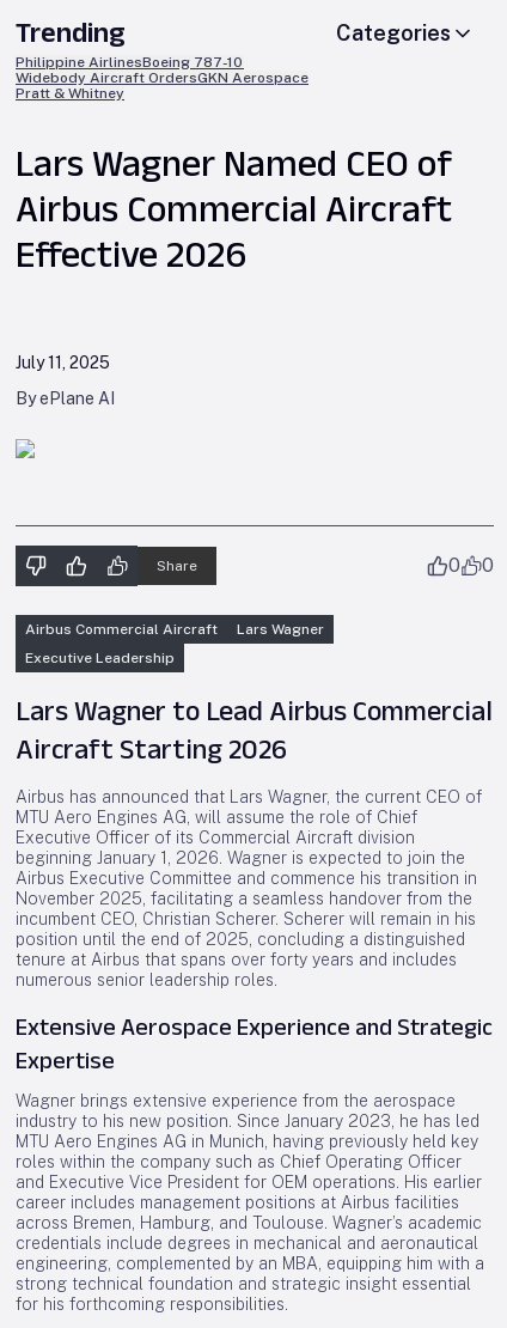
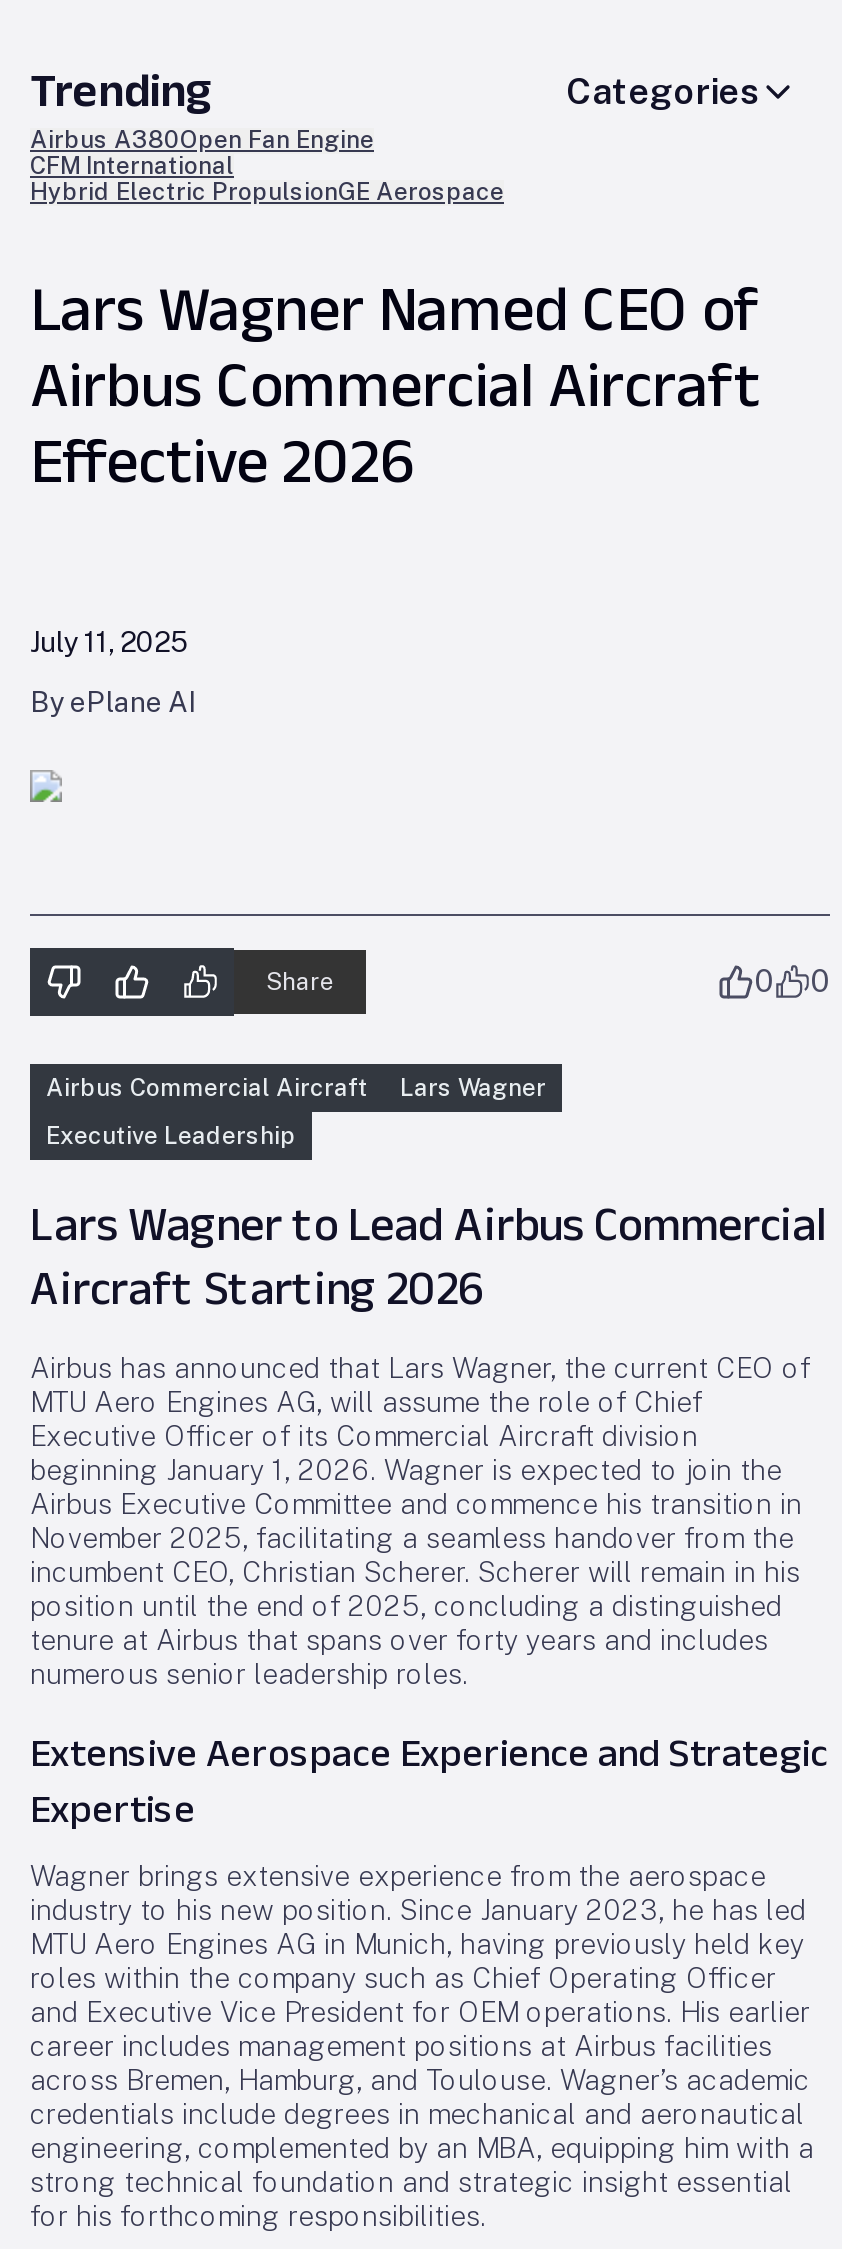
- Philippine AirlinesBoeing 787-10
- Widebody Aircraft OrdersGKN Aerospace
- Pratt & Whitney
+ Airbus A380Open Fan Engine
+ CFM International
+ Hybrid Electric PropulsionGE Aerospace
